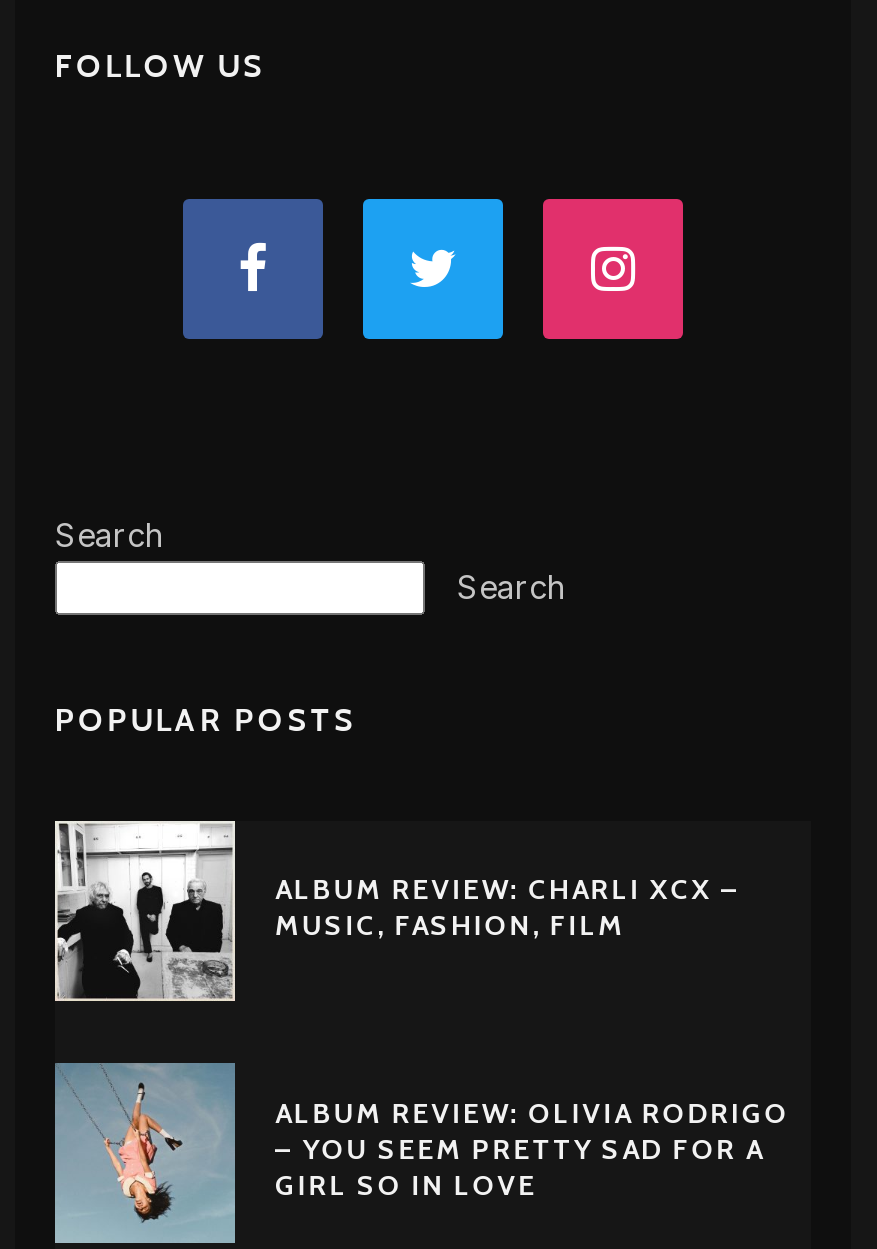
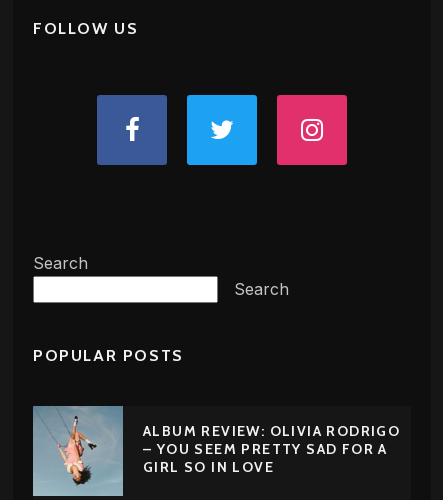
- [image]
- ALBUM REVIEW: CHARLI XCX –
- MUSIC, FASHION, FILM
